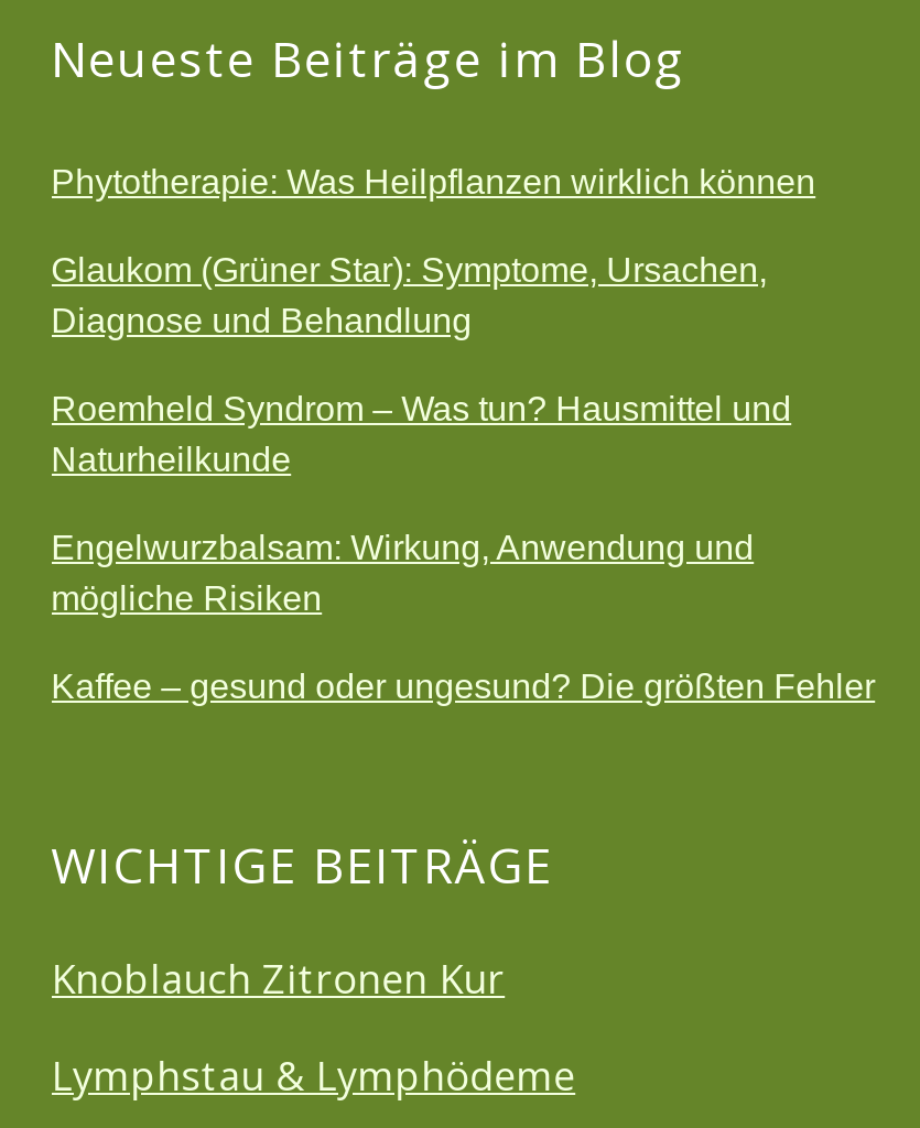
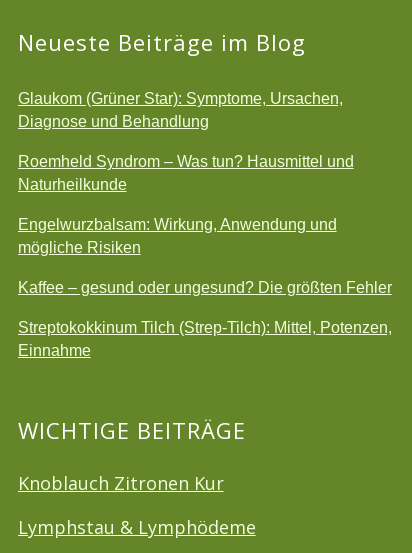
- Phytotherapie: Was Heilpflanzen wirklich können

moved up: Glaukom (Grüner Star): Symptome, Ursachen, | Diagnose und Behandlung | Roemheld Syndrom – Was tun? Hausmittel und | Naturheilkunde | Engelwurzbalsam: Wirkung, Anwendung und | mögliche Risiken | Kaffee – gesund oder ungesund? Die größten Fehler

+ Streptokokkinum Tilch (Strep-Tilch): Mittel, Potenzen,
+ Einnahme
